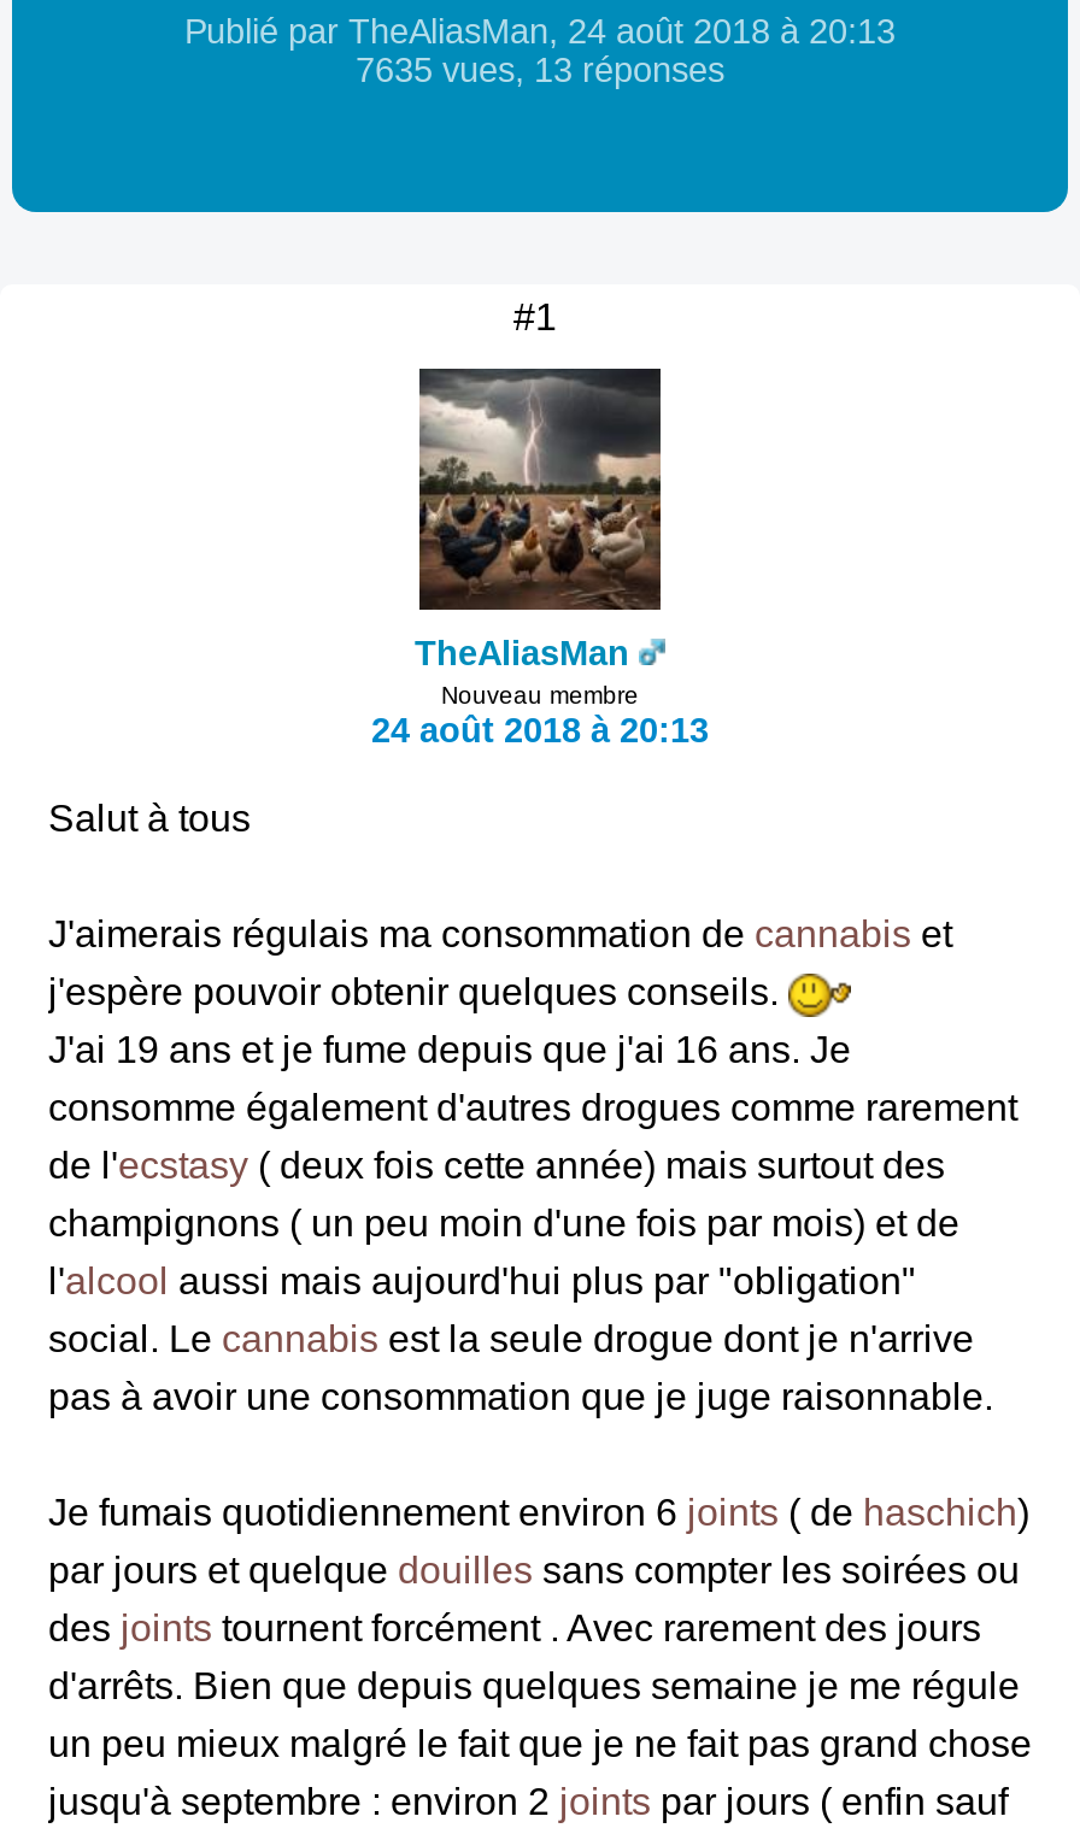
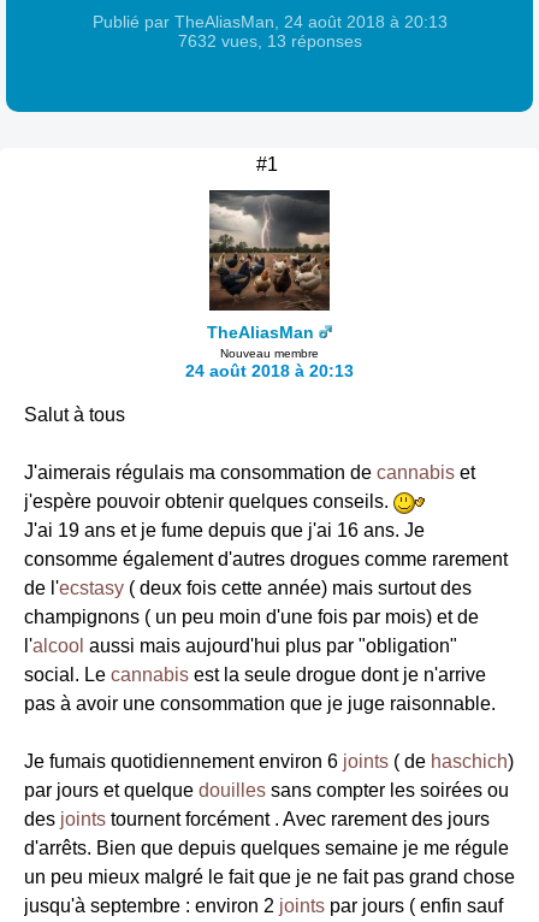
- 7635 vues, 13 réponses
+ 7632 vues, 13 réponses
